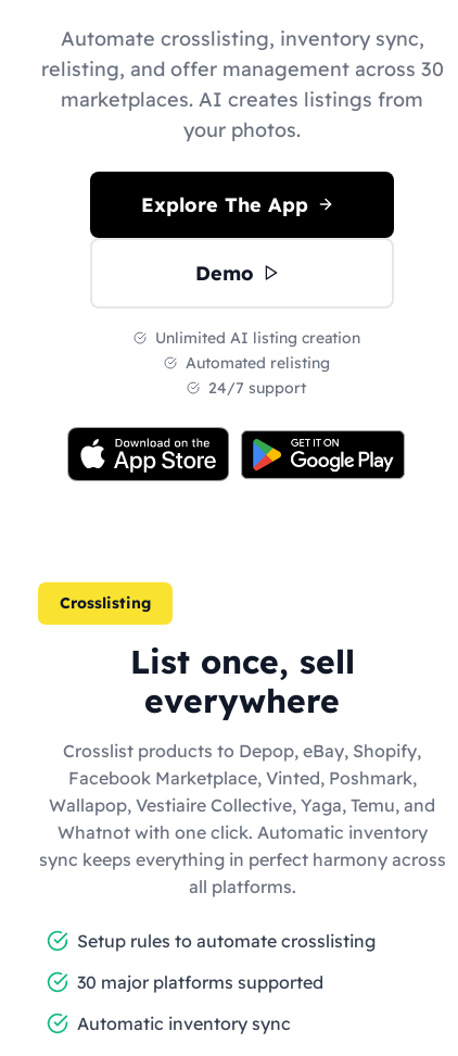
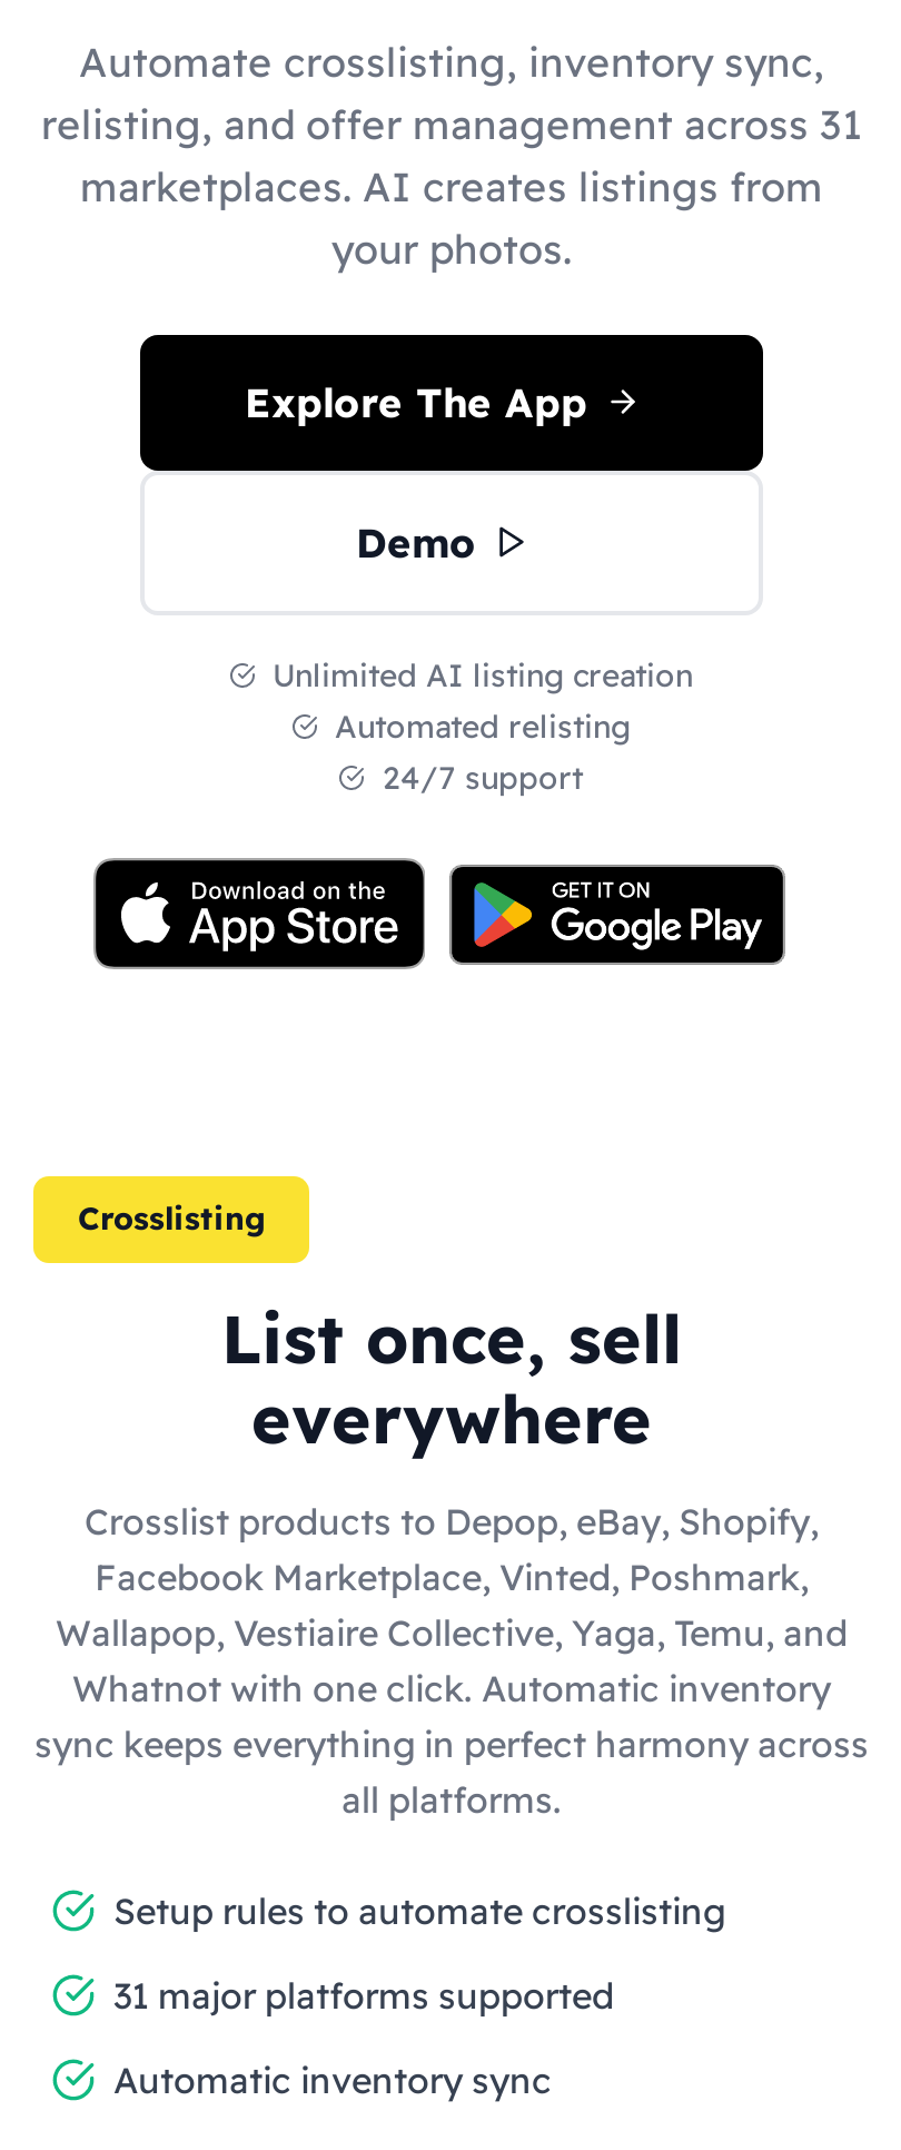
- relisting, and offer management across 30
+ relisting, and offer management across 31

- 30 major platforms supported
+ 31 major platforms supported
